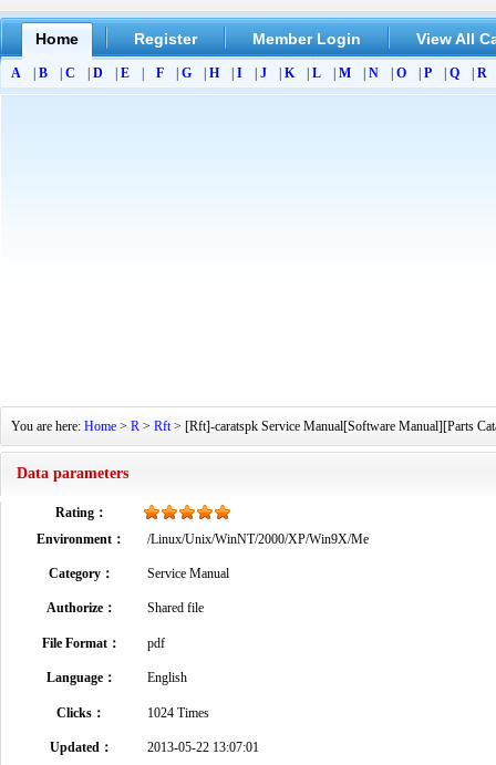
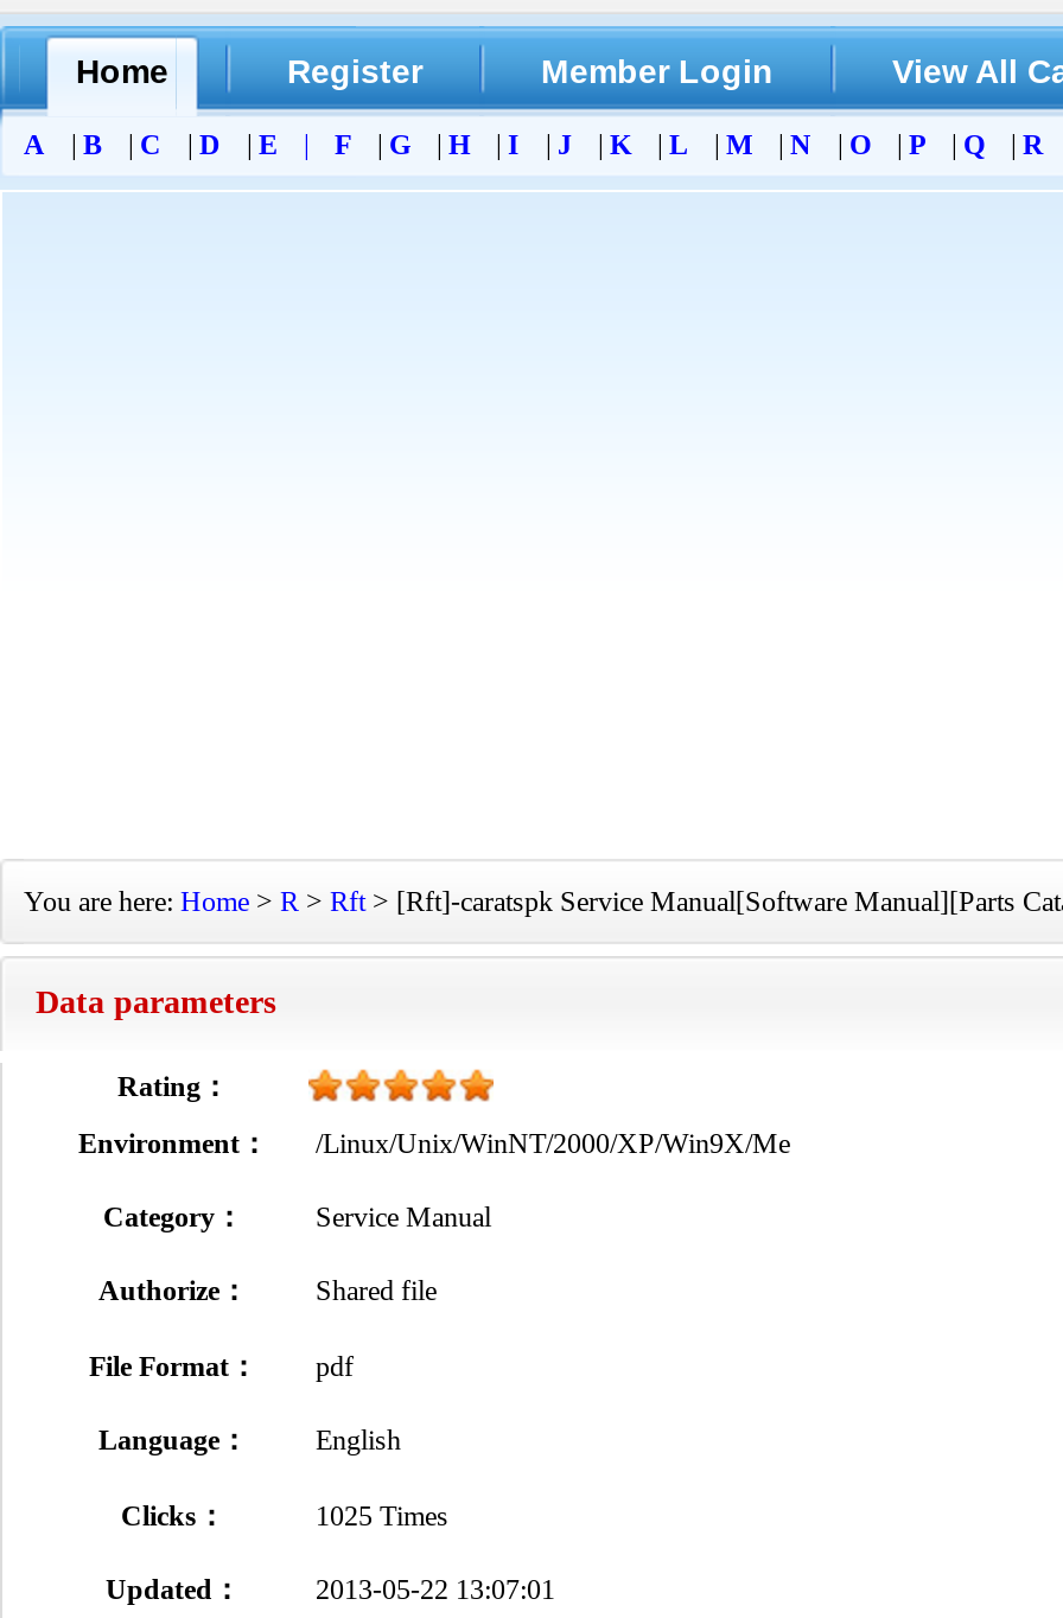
- 1024 Times
+ 1025 Times
